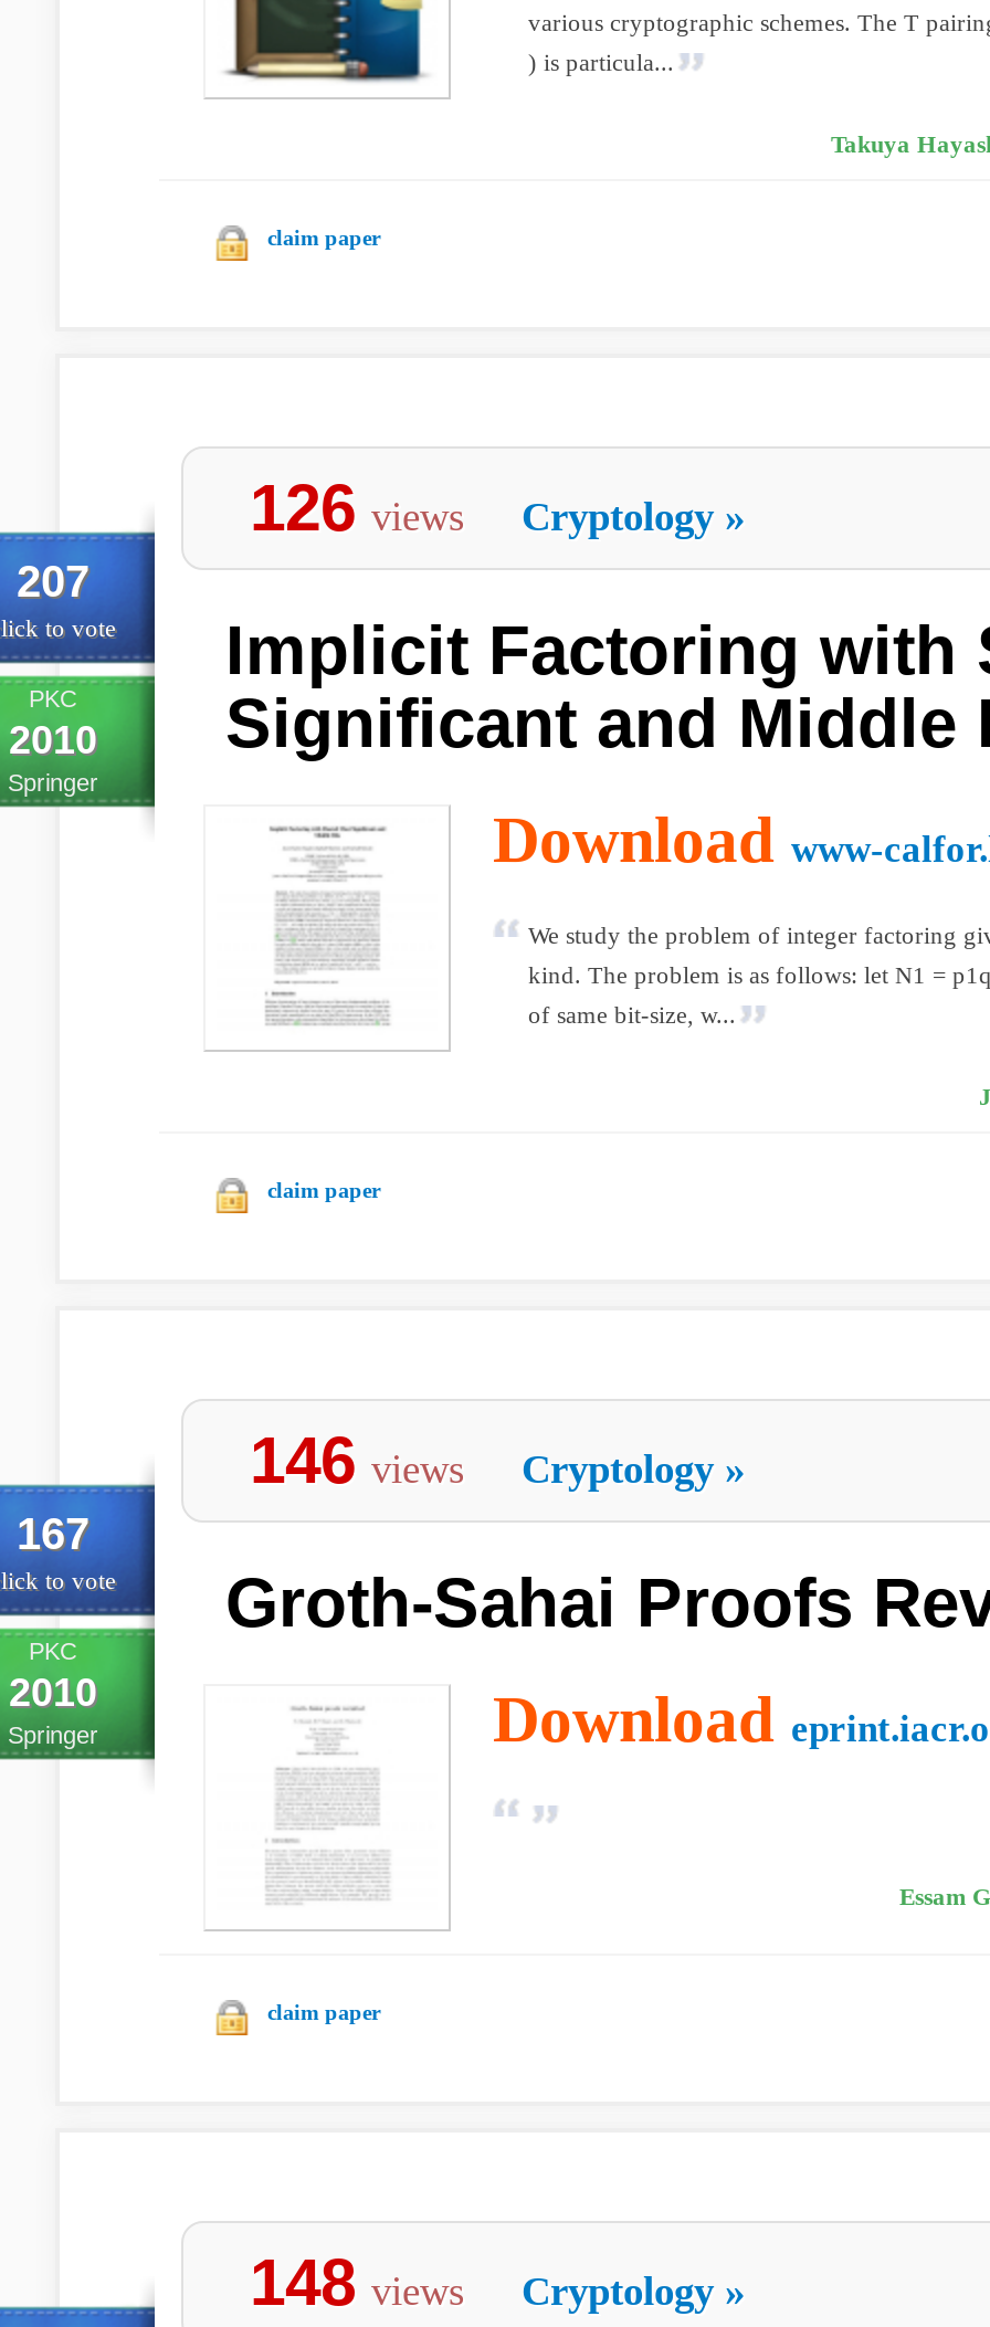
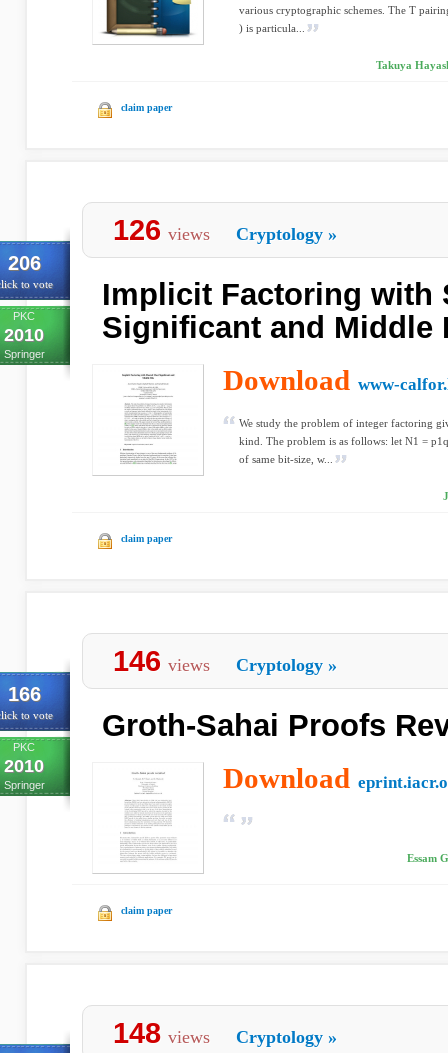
- 207
+ 206

- 167
+ 166
